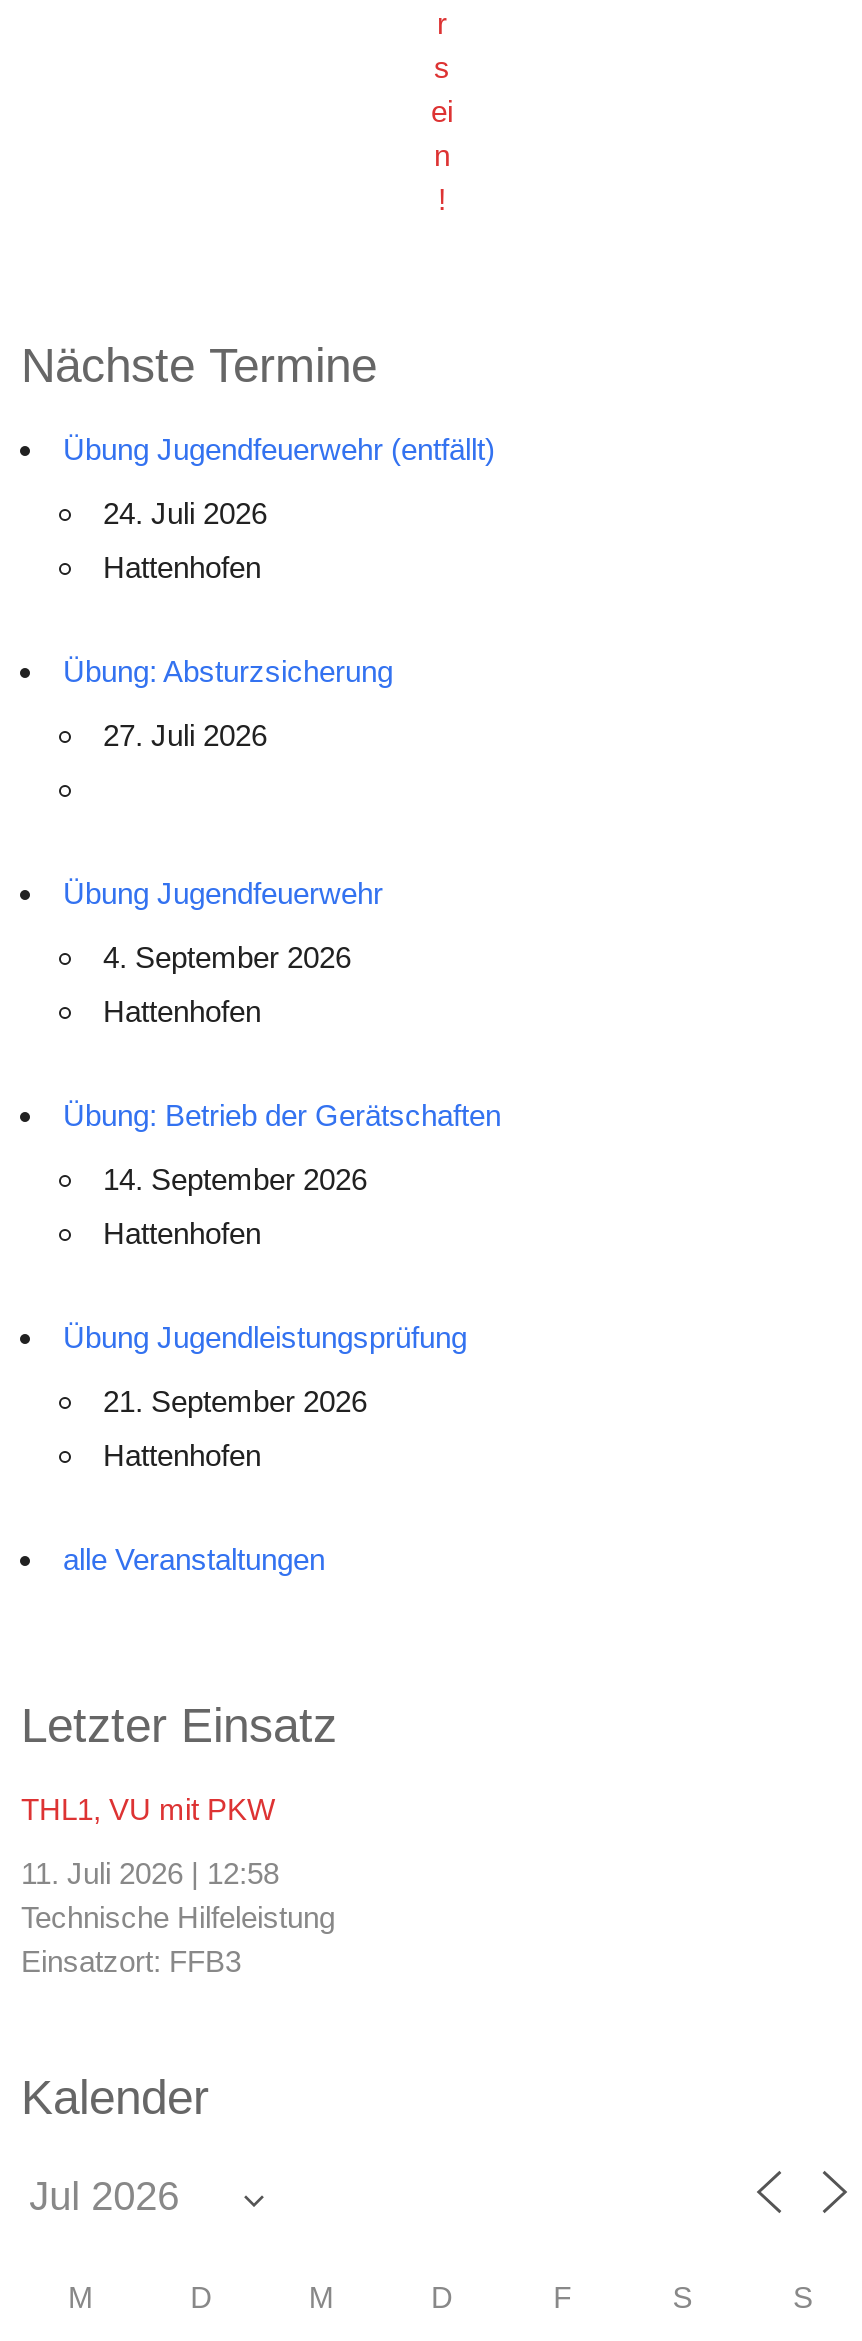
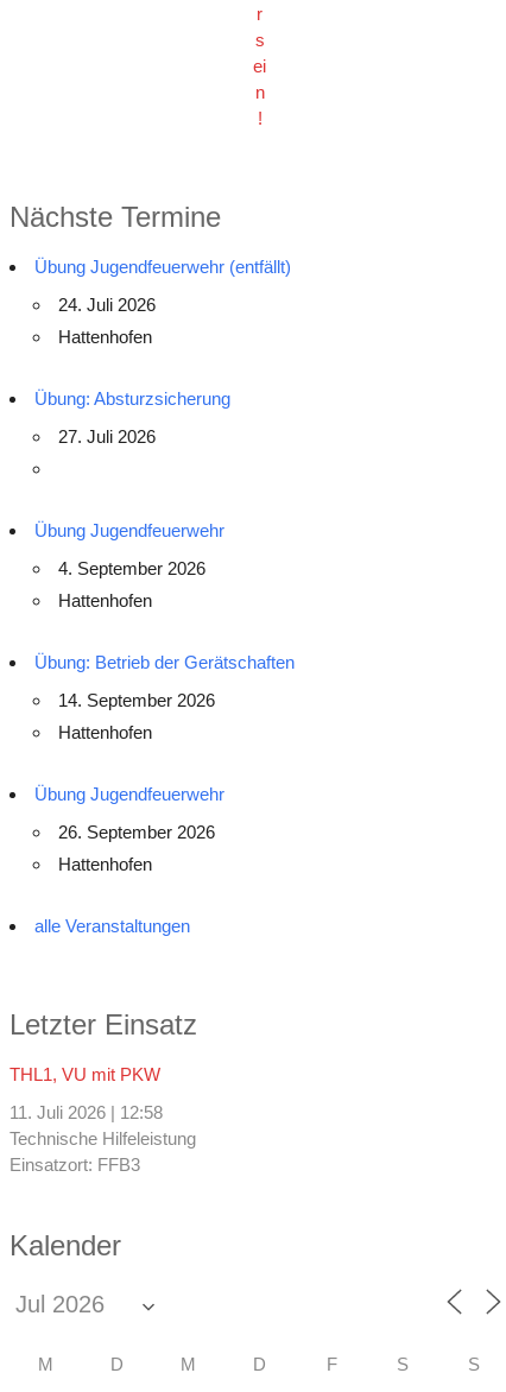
- Übung Jugendleistungsprüfung
+ Übung Jugendfeuerwehr

- 21. September 2026
+ 26. September 2026
